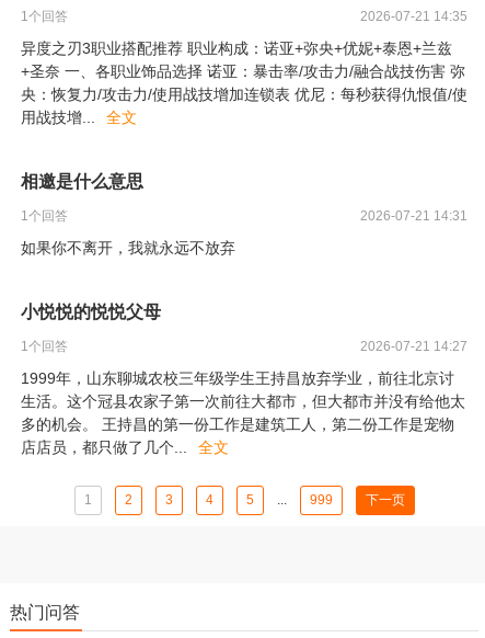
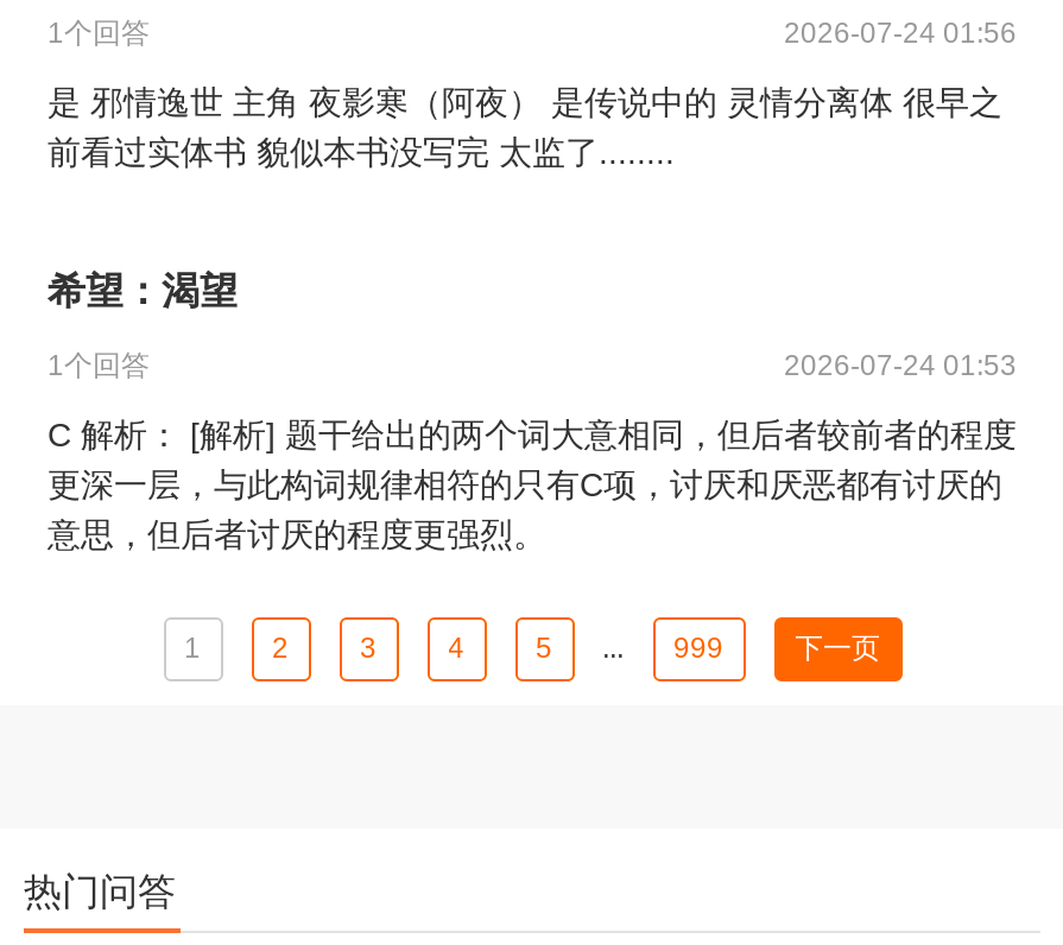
- 2026-07-21 14:35
+ 2026-07-24 01:56

- 异度之刃3职业搭配推荐 职业构成：诺亚+弥央+优妮+泰恩+兰兹
- +圣奈 一、各职业饰品选择 诺亚：暴击率/攻击力/融合战技伤害 弥
- 央：恢复力/攻击力/使用战技增加连锁表 优尼：每秒获得仇恨值/使
- 用战技增...
- 全文
+ 是 邪情逸世 主角 夜影寒（阿夜） 是传说中的 灵情分离体 很早之
+ 前看过实体书 貌似本书没写完 太监了........

- 相邀是什么意思
+ 希望：渴望

- 2026-07-21 14:31
- 如果你不离开，我就永远不放弃
- 小悦悦的悦悦父母
- 1个回答
- 2026-07-21 14:27
- 1999年，山东聊城农校三年级学生王持昌放弃学业，前往北京讨
- 生活。这个冠县农家子第一次前往大都市，但大都市并没有给他太
- 多的机会。 王持昌的第一份工作是建筑工人，第二份工作是宠物
- 店店员，都只做了几个...
- 全文
+ 2026-07-24 01:53
+ C 解析： [解析] 题干给出的两个词大意相同，但后者较前者的程度
+ 更深一层，与此构词规律相符的只有C项，讨厌和厌恶都有讨厌的
+ 意思，但后者讨厌的程度更强烈。
